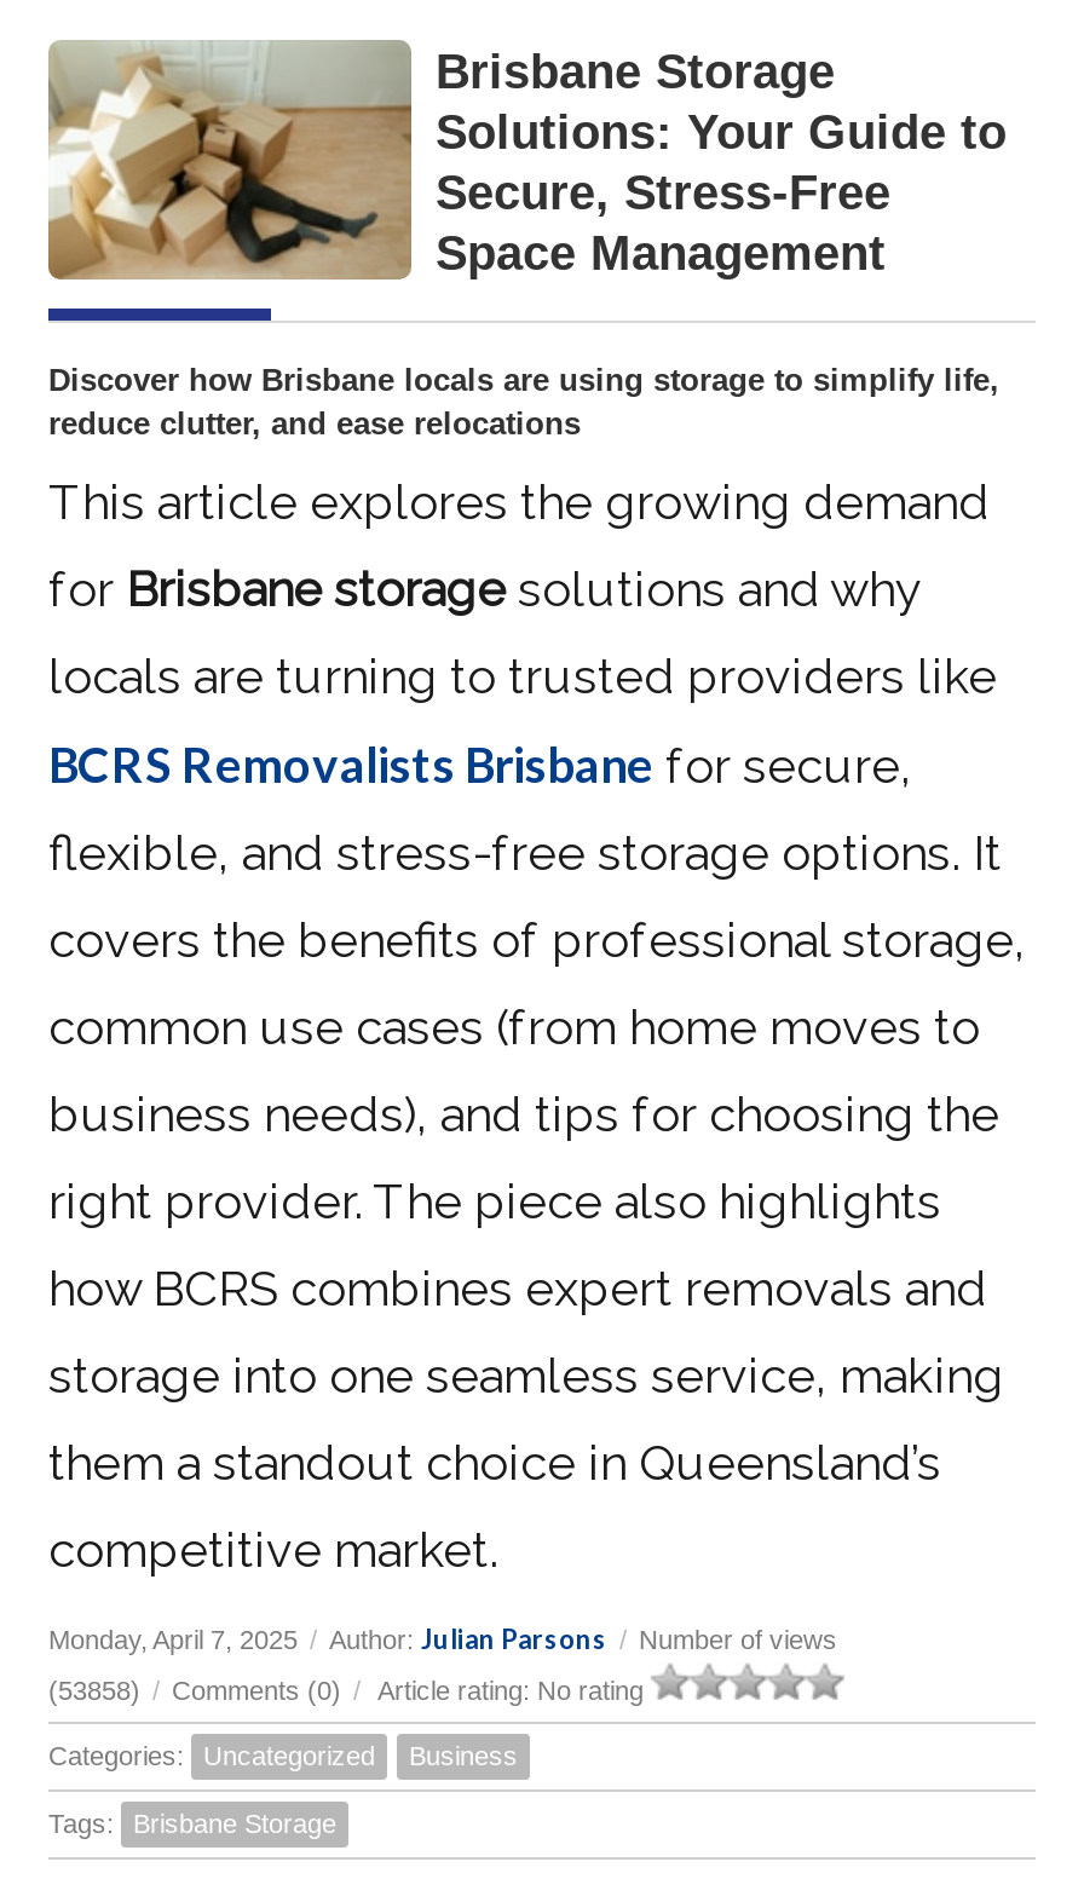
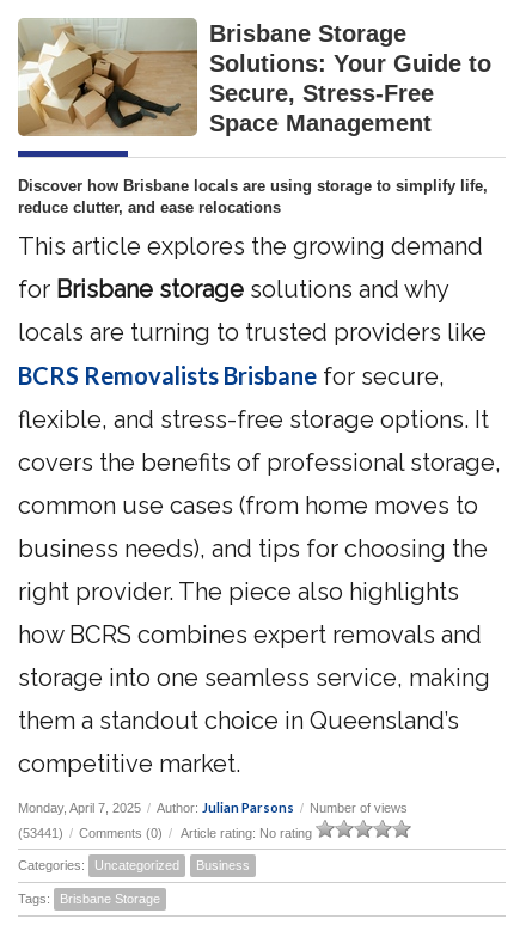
- (53858) / Comments (0) / Article rating: No rating
+ (53441) / Comments (0) / Article rating: No rating
